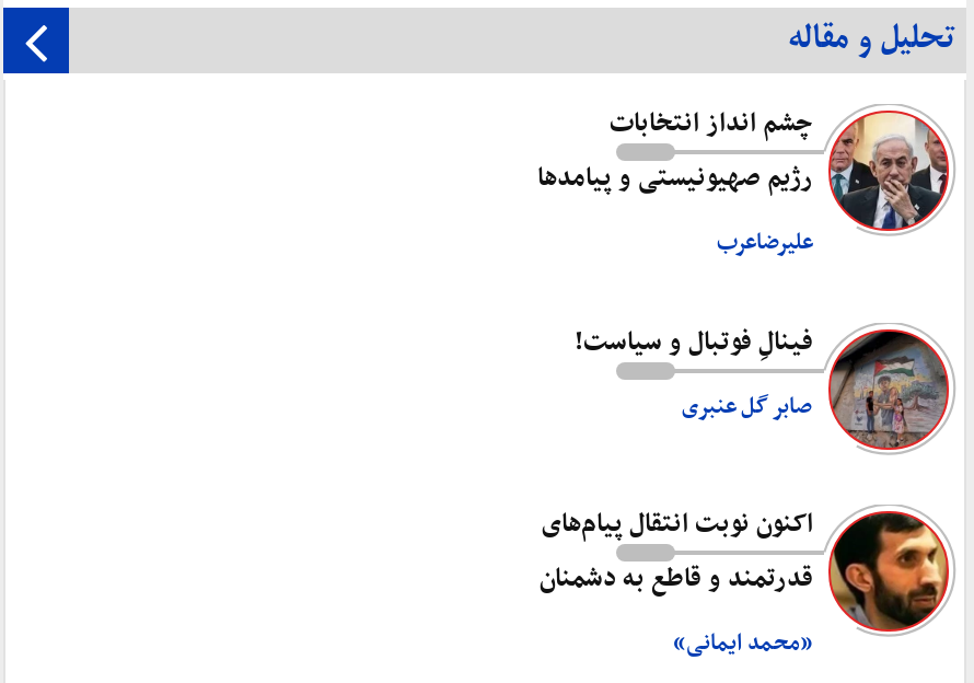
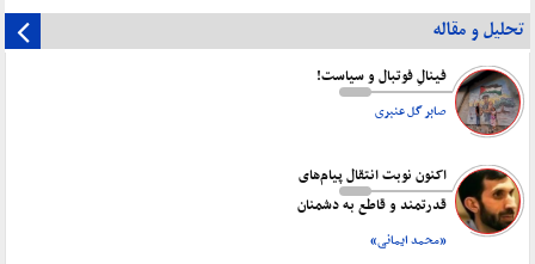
- [image]
- چشم انداز انتخابات
- رژیم صهیونیستی و پیامدها
- علیرضاعرب
